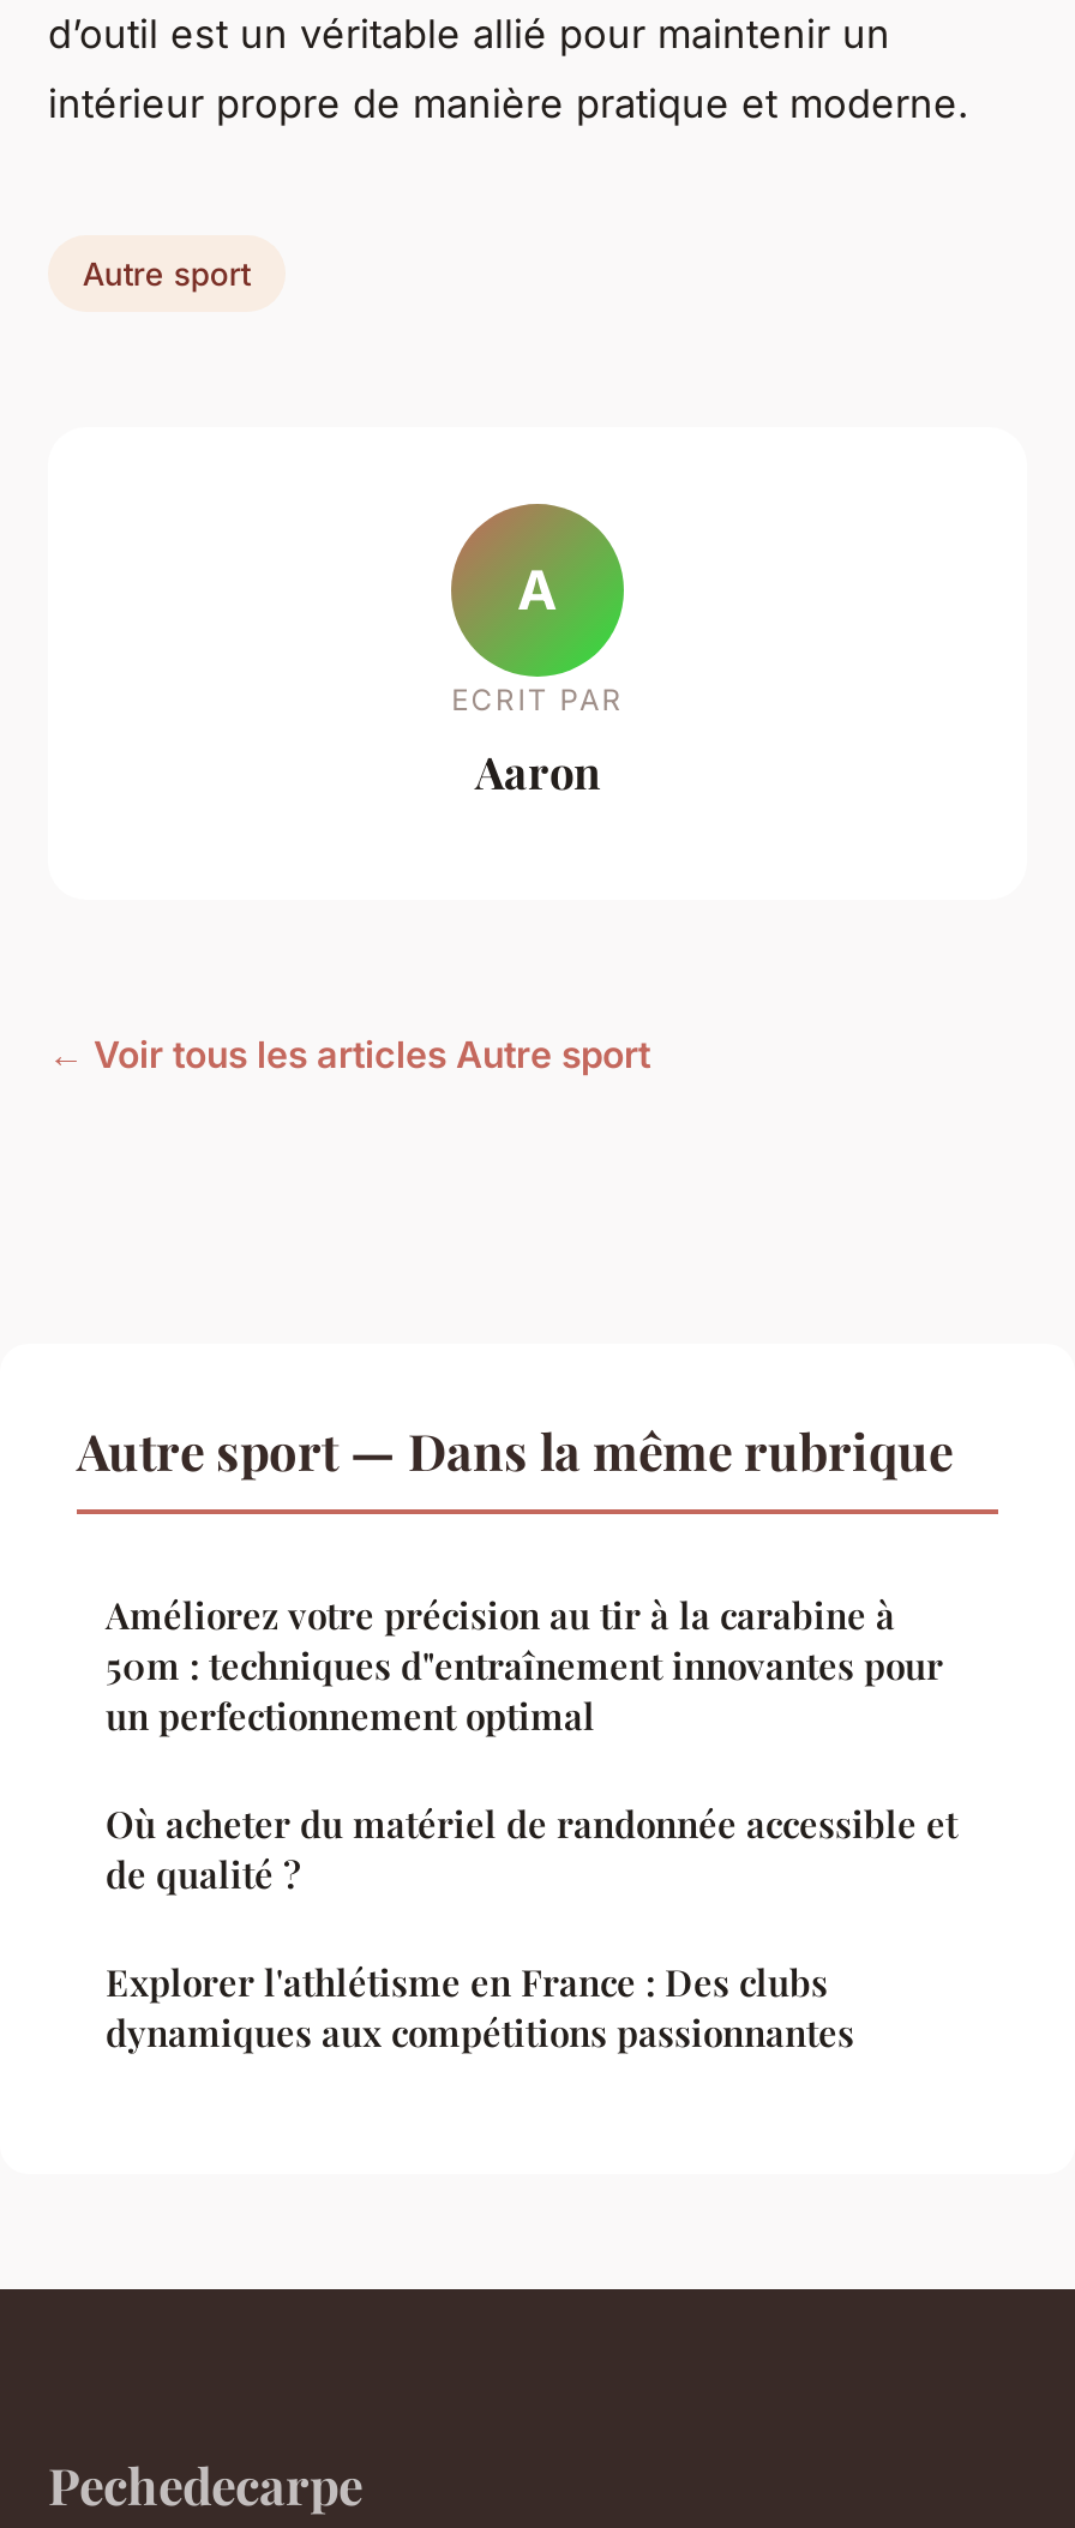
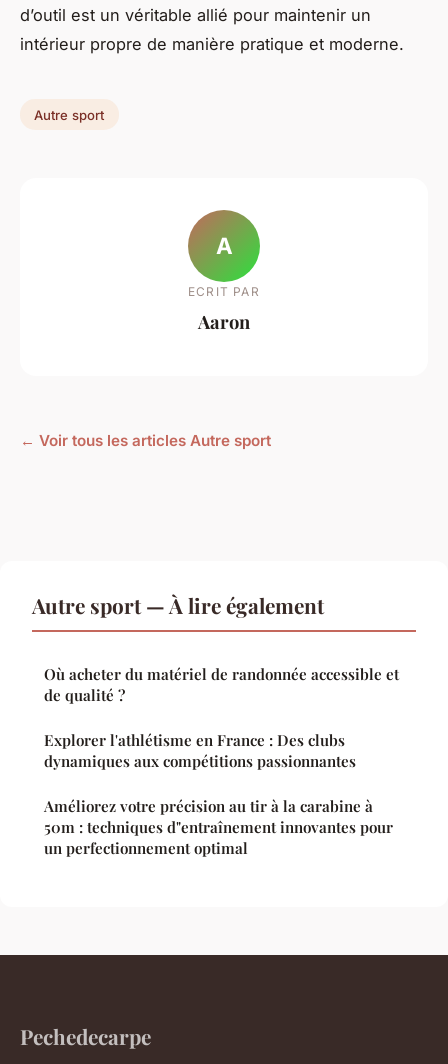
- Autre sport — Dans la même rubrique
+ Autre sport — À lire également

moved down: Améliorez votre précision au tir à la carabine à | 50m : techniques d"entraînement innovantes pour | un perfectionnement optimal

moved up: Où acheter du matériel de randonnée accessible et | de qualité ? | Explorer l'athlétisme en France : Des clubs | dynamiques aux compétitions passionnantes
